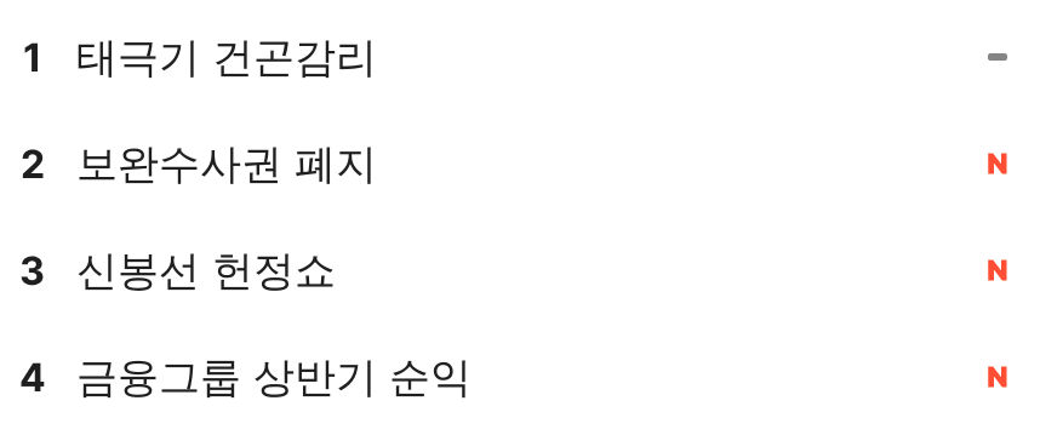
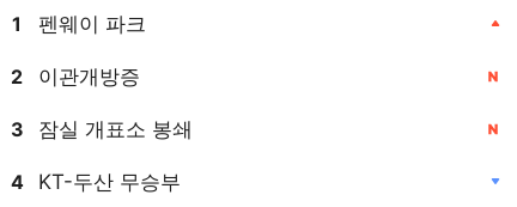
- 태극기 건곤감리
+ 펜웨이 파크

- 보완수사권 폐지
+ 이관개방증

- 신봉선 헌정쇼
+ 잠실 개표소 봉쇄

- 금융그룹 상반기 순익
+ KT-두산 무승부
